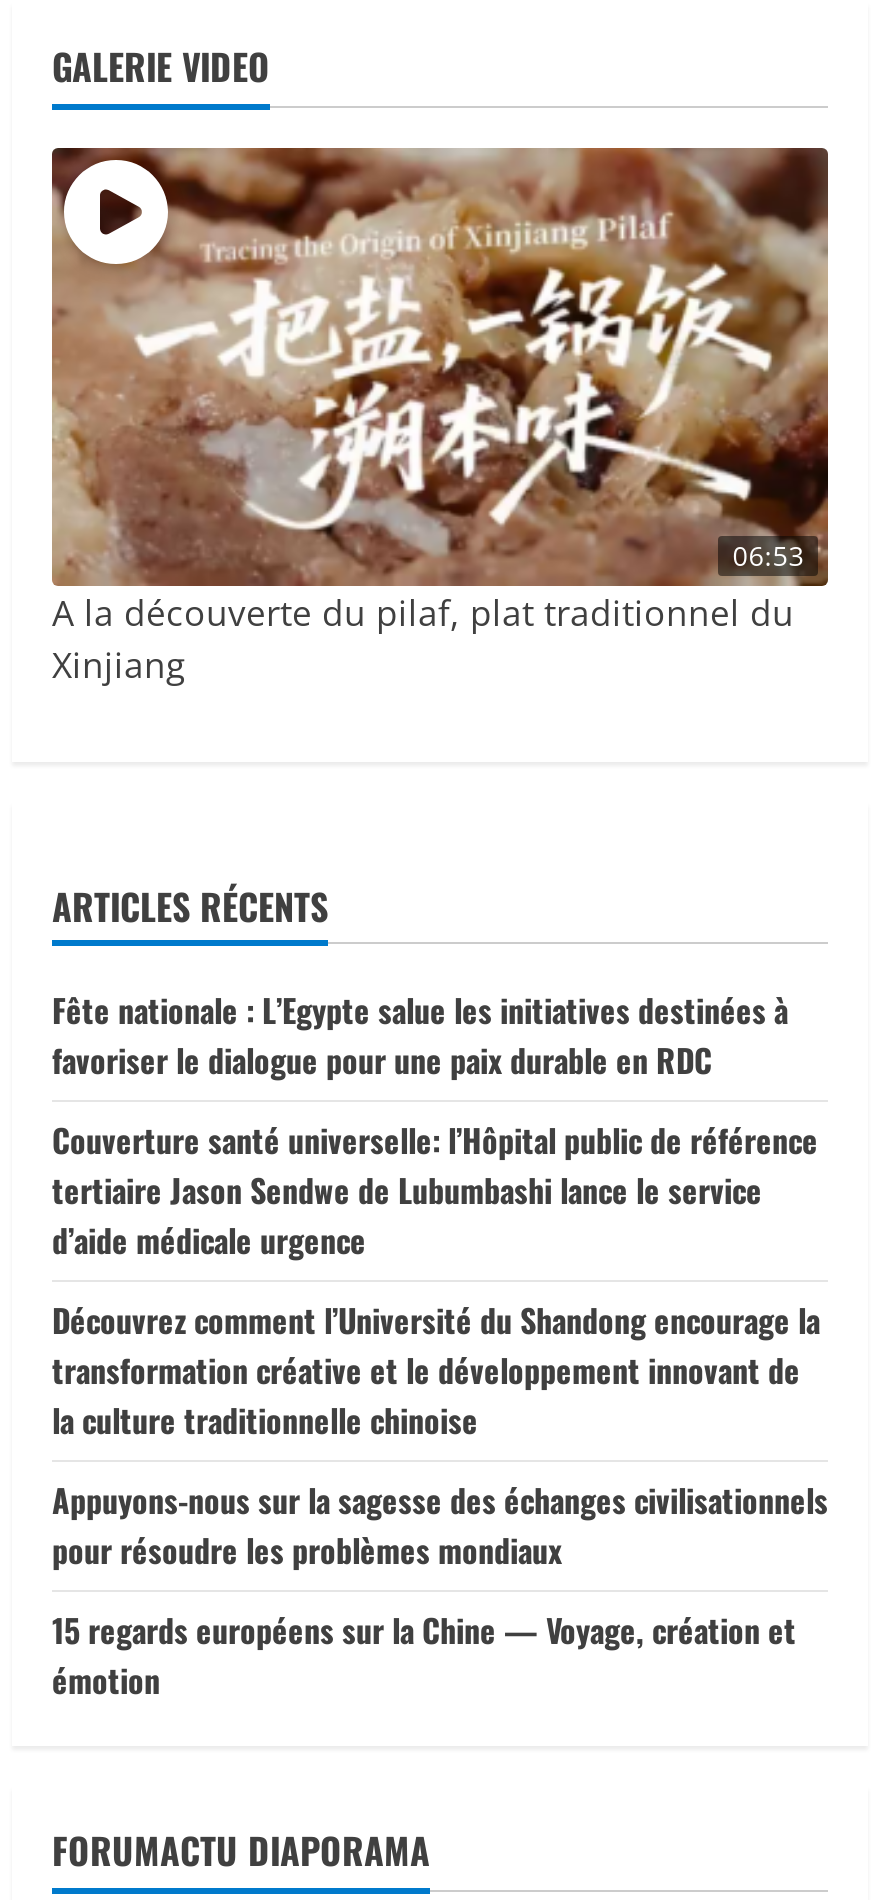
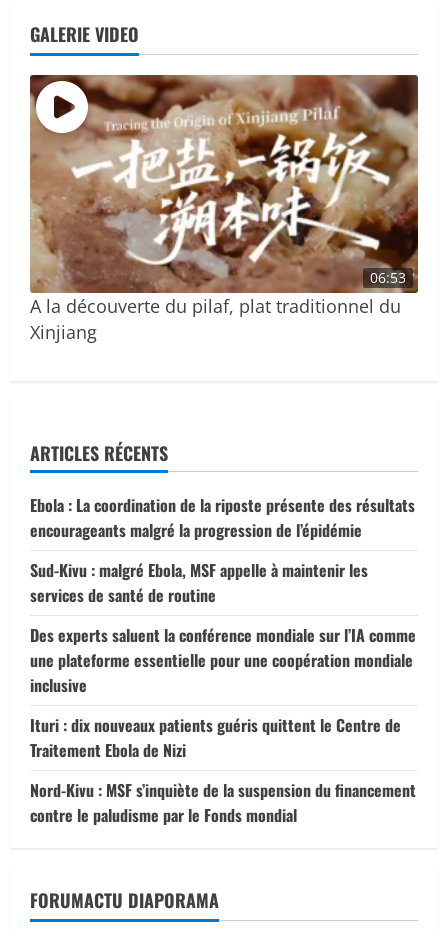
- Fête nationale : L’Egypte salue les initiatives destinées à
- favoriser le dialogue pour une paix durable en RDC
+ Ebola : La coordination de la riposte présente des résultats
+ encourageants malgré la progression de l’épidémie

- Couverture santé universelle: l’Hôpital public de référence
- tertiaire Jason Sendwe de Lubumbashi lance le service
- d’aide médicale urgence
+ Sud-Kivu : malgré Ebola, MSF appelle à maintenir les
+ services de santé de routine

- Découvrez comment l’Université du Shandong encourage la
- transformation créative et le développement innovant de
- la culture traditionnelle chinoise
+ Des experts saluent la conférence mondiale sur l’IA comme
+ une plateforme essentielle pour une coopération mondiale
+ inclusive

- Appuyons-nous sur la sagesse des échanges civilisationnels
- pour résoudre les problèmes mondiaux
+ Ituri : dix nouveaux patients guéris quittent le Centre de
+ Traitement Ebola de Nizi

- 15 regards européens sur la Chine — Voyage, création et
- émotion
+ Nord-Kivu : MSF s’inquiète de la suspension du financement
+ contre le paludisme par le Fonds mondial
